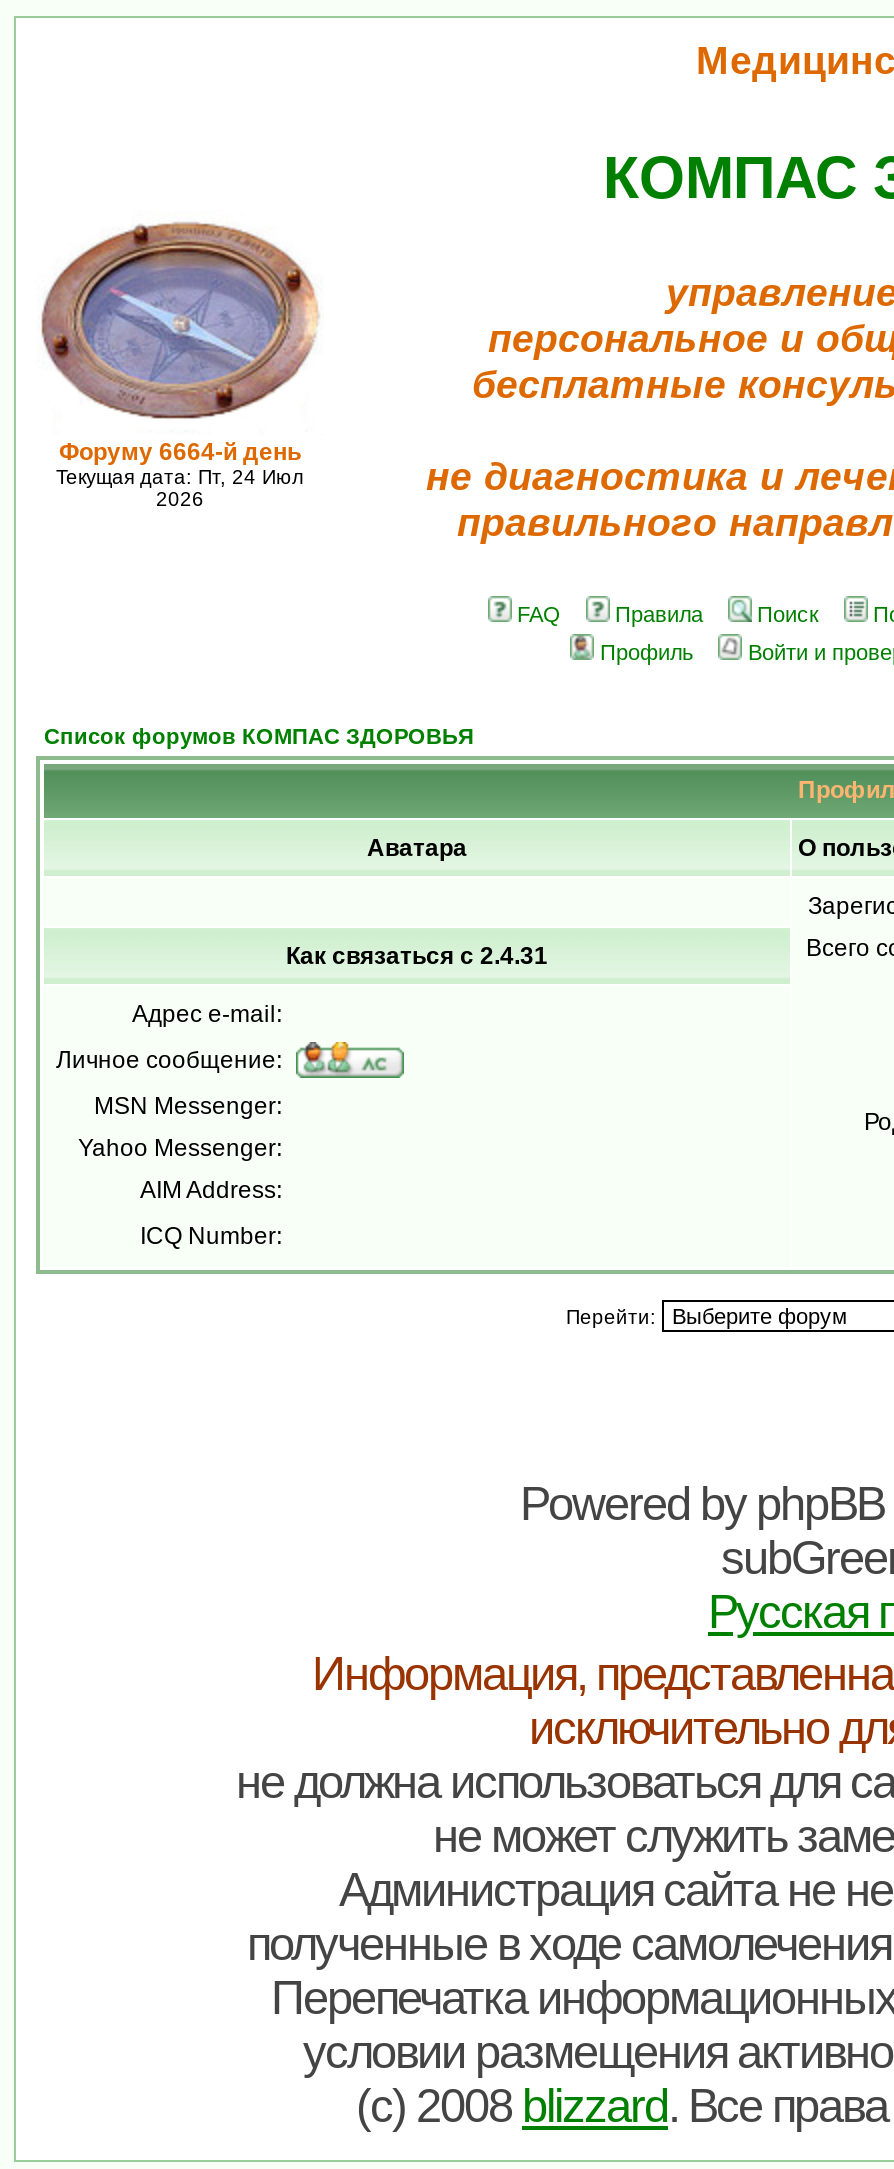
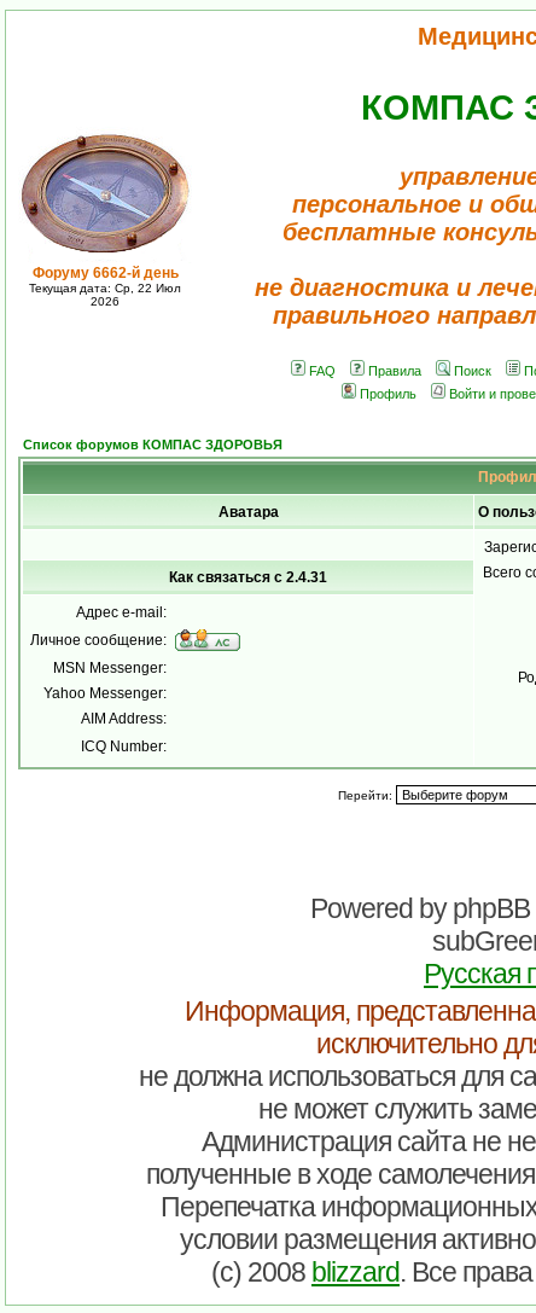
- Форуму 6664-й день
+ Форуму 6662-й день

- Текущая дата: Пт, 24 Июл
+ Текущая дата: Ср, 22 Июл
